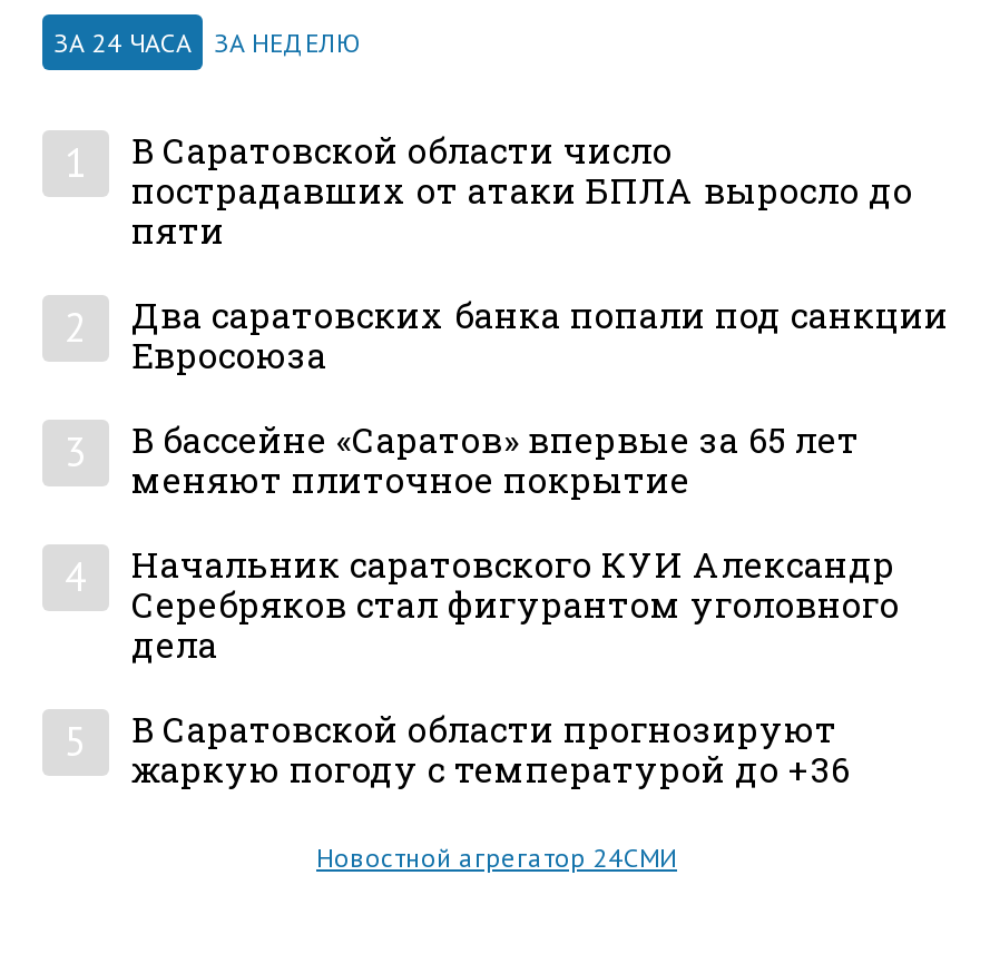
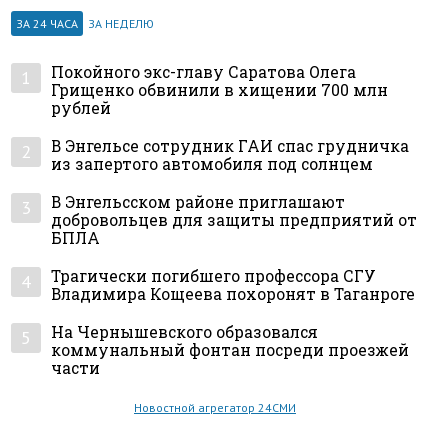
- В Саратовской области число
- пострадавших от атаки БПЛА выросло до
- пяти
+ Покойного экс-главу Саратова Олега
+ Грищенко обвинили в хищении 700 млн
+ рублей

- Два саратовских банка попали под санкции
- Евросоюза
+ В Энгельсе сотрудник ГАИ спас грудничка
+ из запертого автомобиля под солнцем

- В бассейне «Саратов» впервые за 65 лет
- меняют плиточное покрытие
+ В Энгельсском районе приглашают
+ добровольцев для защиты предприятий от
+ БПЛА

- Начальник саратовского КУИ Александр
- Серебряков стал фигурантом уголовного
- дела
+ Трагически погибшего профессора СГУ
+ Владимира Кощеева похоронят в Таганроге

- В Саратовской области прогнозируют
- жаркую погоду с температурой до +36
+ На Чернышевского образовался
+ коммунальный фонтан посреди проезжей
+ части
